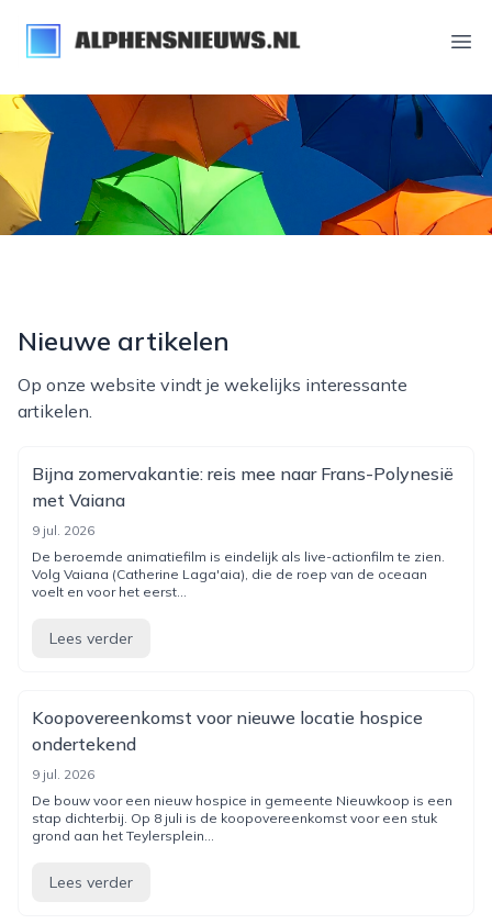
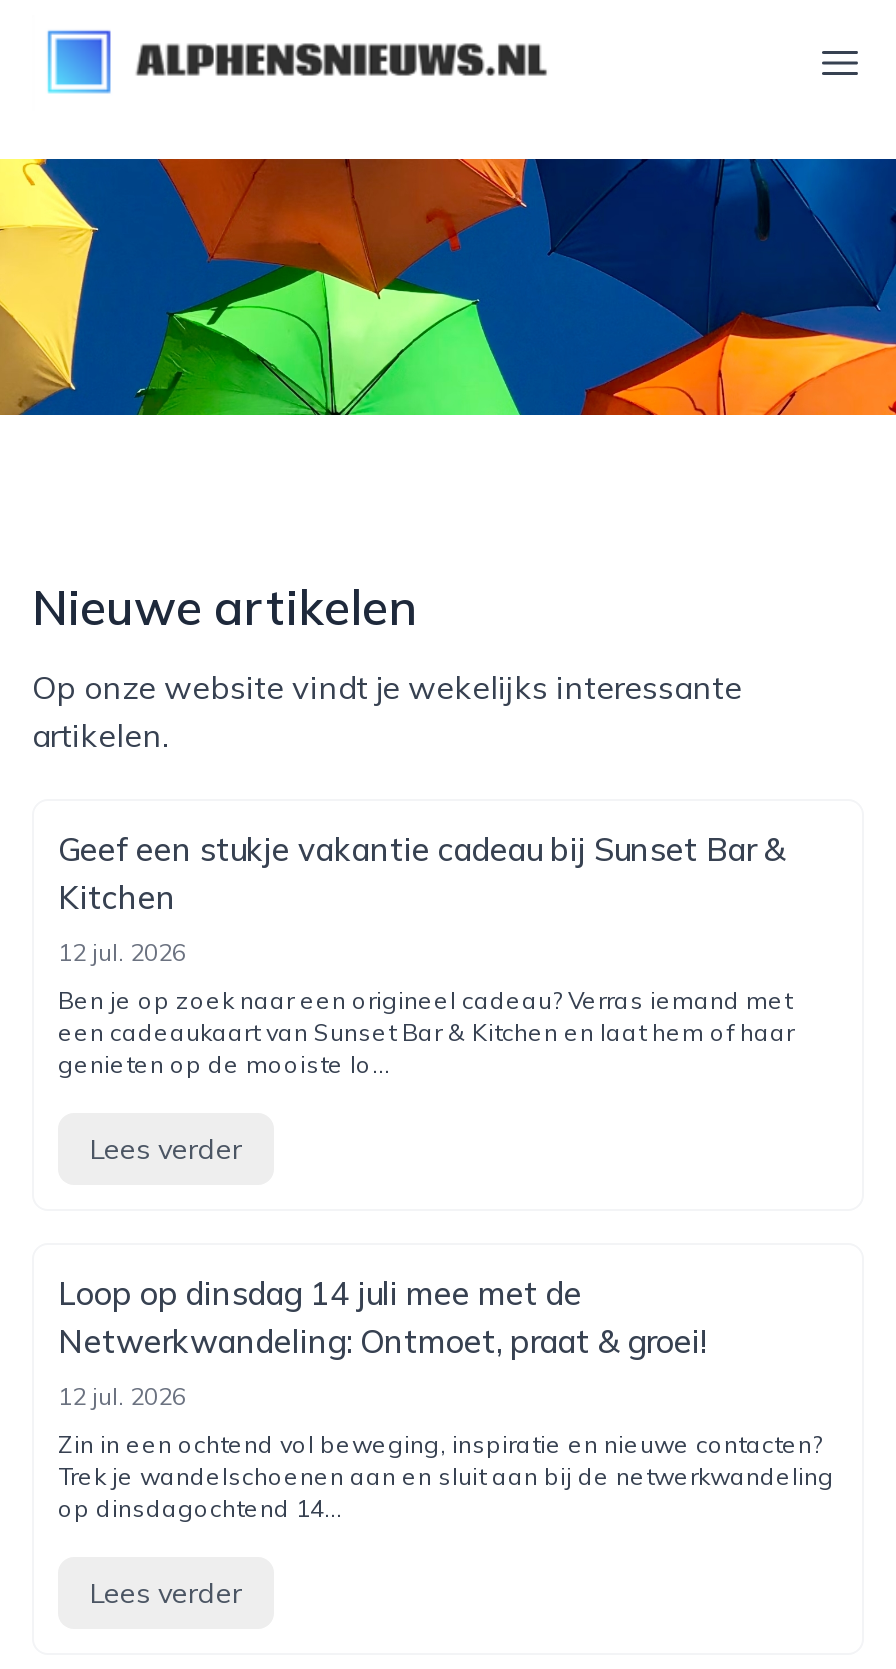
- Bijna zomervakantie: reis mee naar Frans-Polynesië
- met Vaiana
+ Geef een stukje vakantie cadeau bij Sunset Bar &
+ Kitchen

- 9 jul. 2026
+ 12 jul. 2026

- De beroemde animatiefilm is eindelijk als live-actionfilm te zien.
- Volg Vaiana (Catherine Laga'aia), die de roep van de oceaan
- voelt en voor het eerst...
+ Ben je op zoek naar een origineel cadeau? Verras iemand met
+ een cadeaukaart van Sunset Bar & Kitchen en laat hem of haar
+ genieten op de mooiste lo...

- Koopovereenkomst voor nieuwe locatie hospice
- ondertekend
+ Loop op dinsdag 14 juli mee met de
+ Netwerkwandeling: Ontmoet, praat & groei!

- 9 jul. 2026
+ 12 jul. 2026

- De bouw voor een nieuw hospice in gemeente Nieuwkoop is een
- stap dichterbij. Op 8 juli is de koopovereenkomst voor een stuk
- grond aan het Teylersplein...
+ Zin in een ochtend vol beweging, inspiratie en nieuwe contacten?
+ Trek je wandelschoenen aan en sluit aan bij de netwerkwandeling
+ op dinsdagochtend 14...
